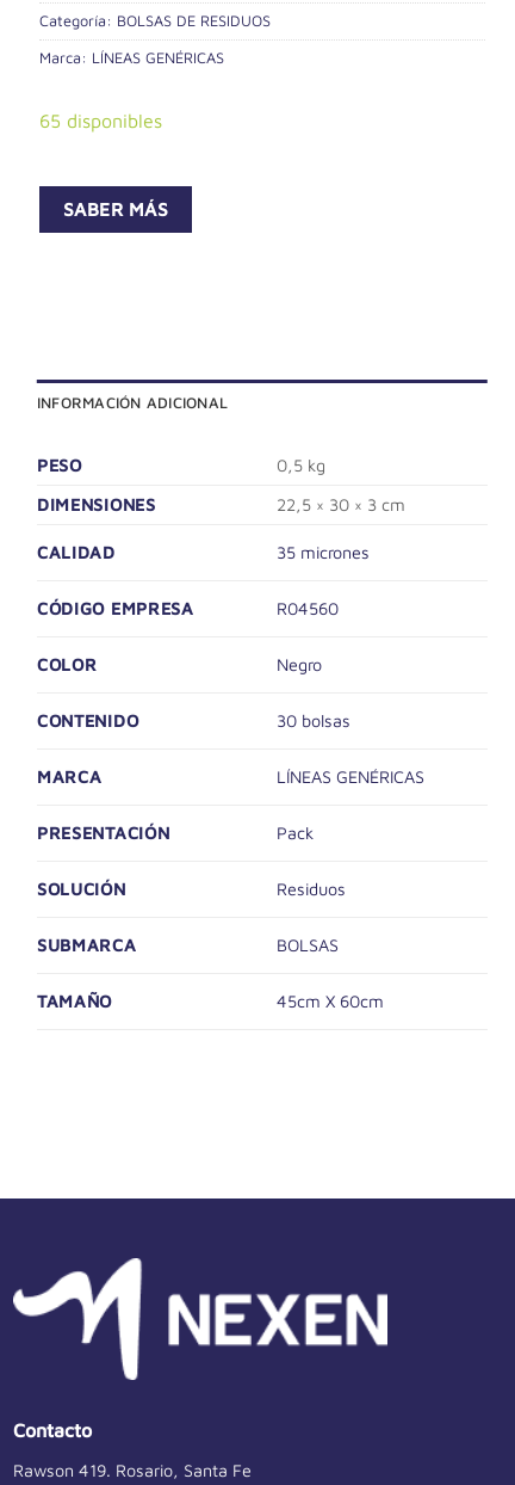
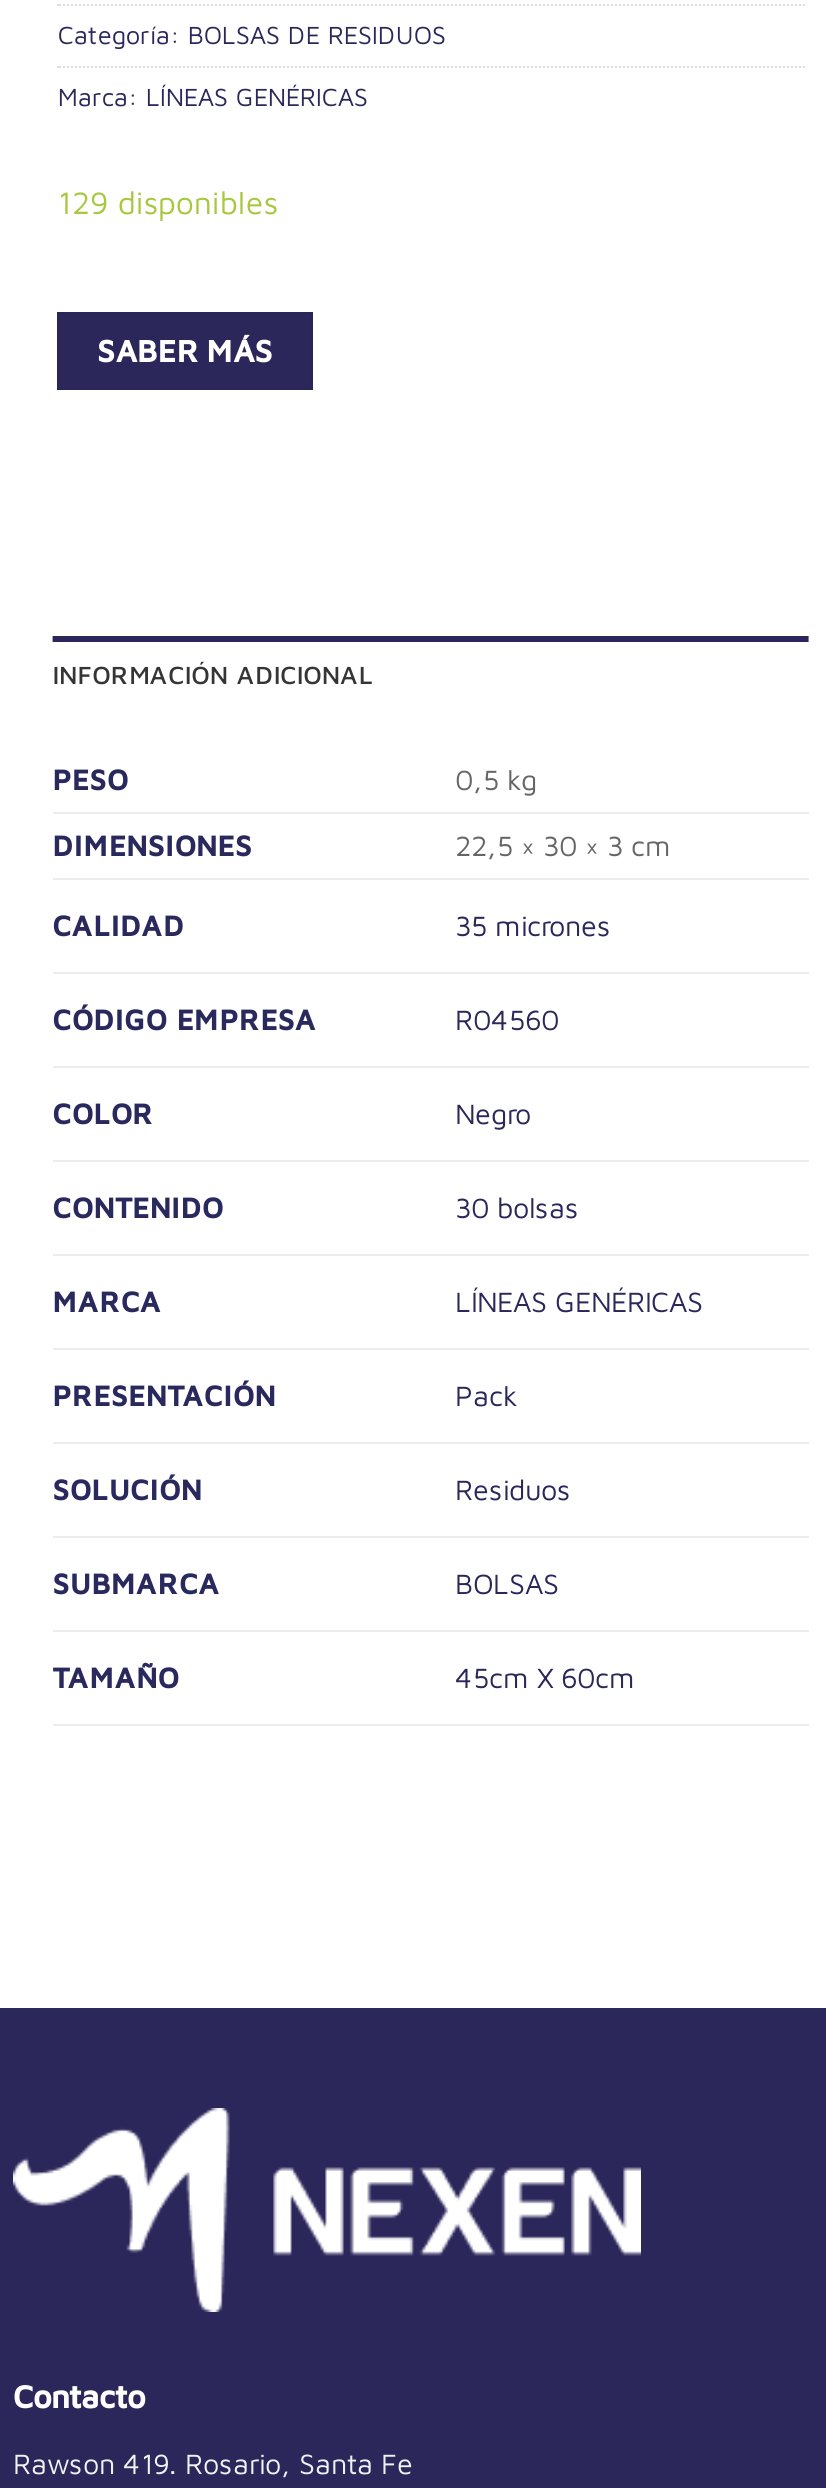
- 65 disponibles
+ 129 disponibles
